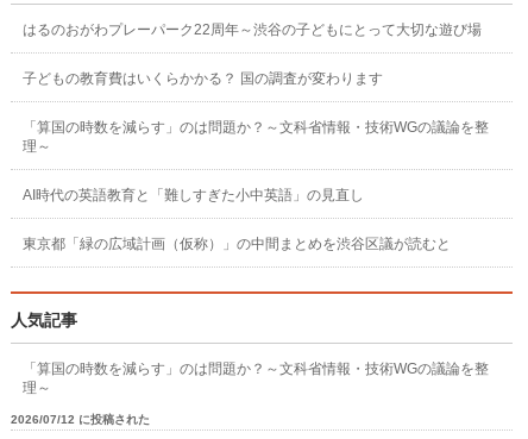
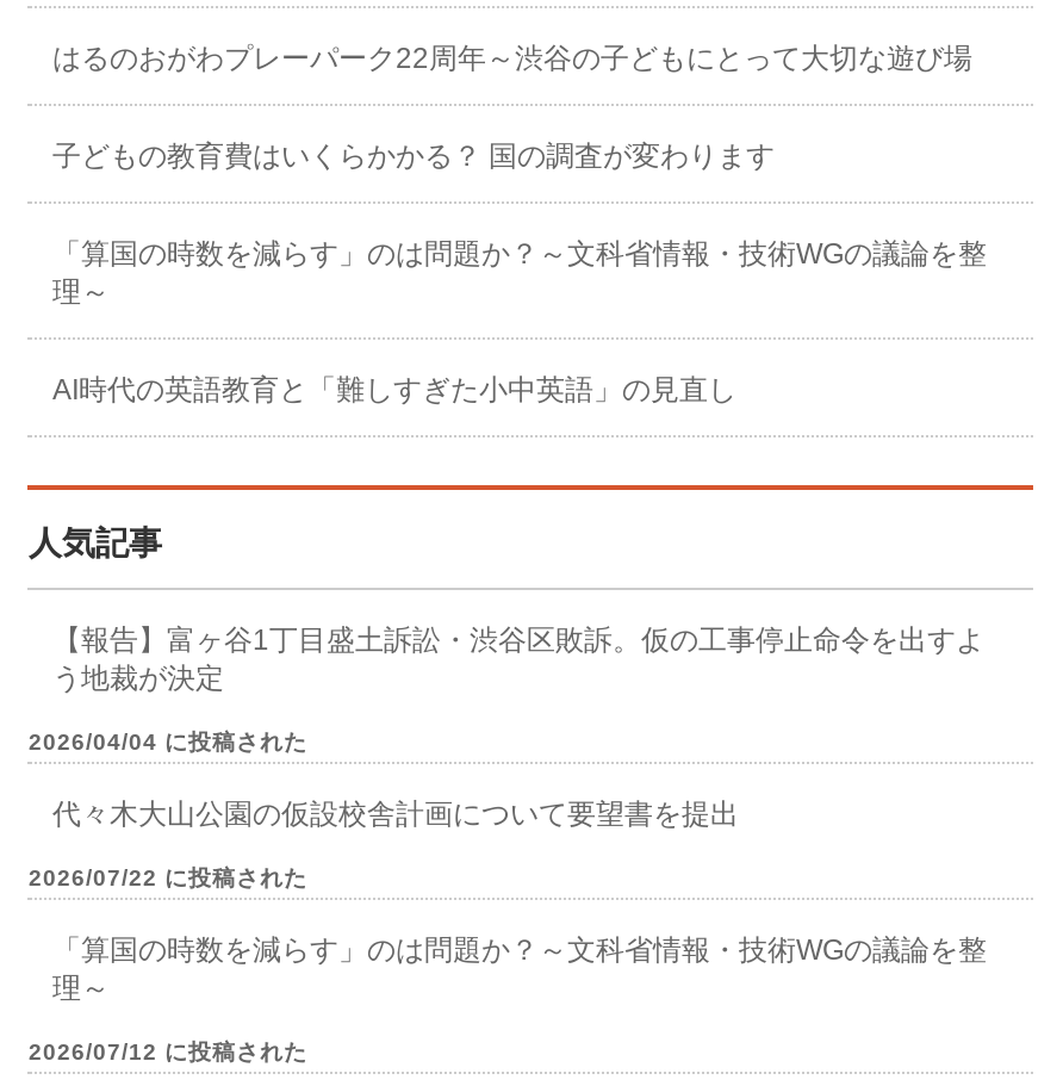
- 東京都「緑の広域計画（仮称）」の中間まとめを渋谷区議が読むと

moved up: 人気記事

+ 【報告】富ヶ谷1丁目盛土訴訟・渋谷区敗訴。仮の工事停止命令を出すよ
+ う地裁が決定
+ 2026/04/04 に投稿された
+ 代々木大山公園の仮設校舎計画について要望書を提出
+ 2026/07/22 に投稿された
